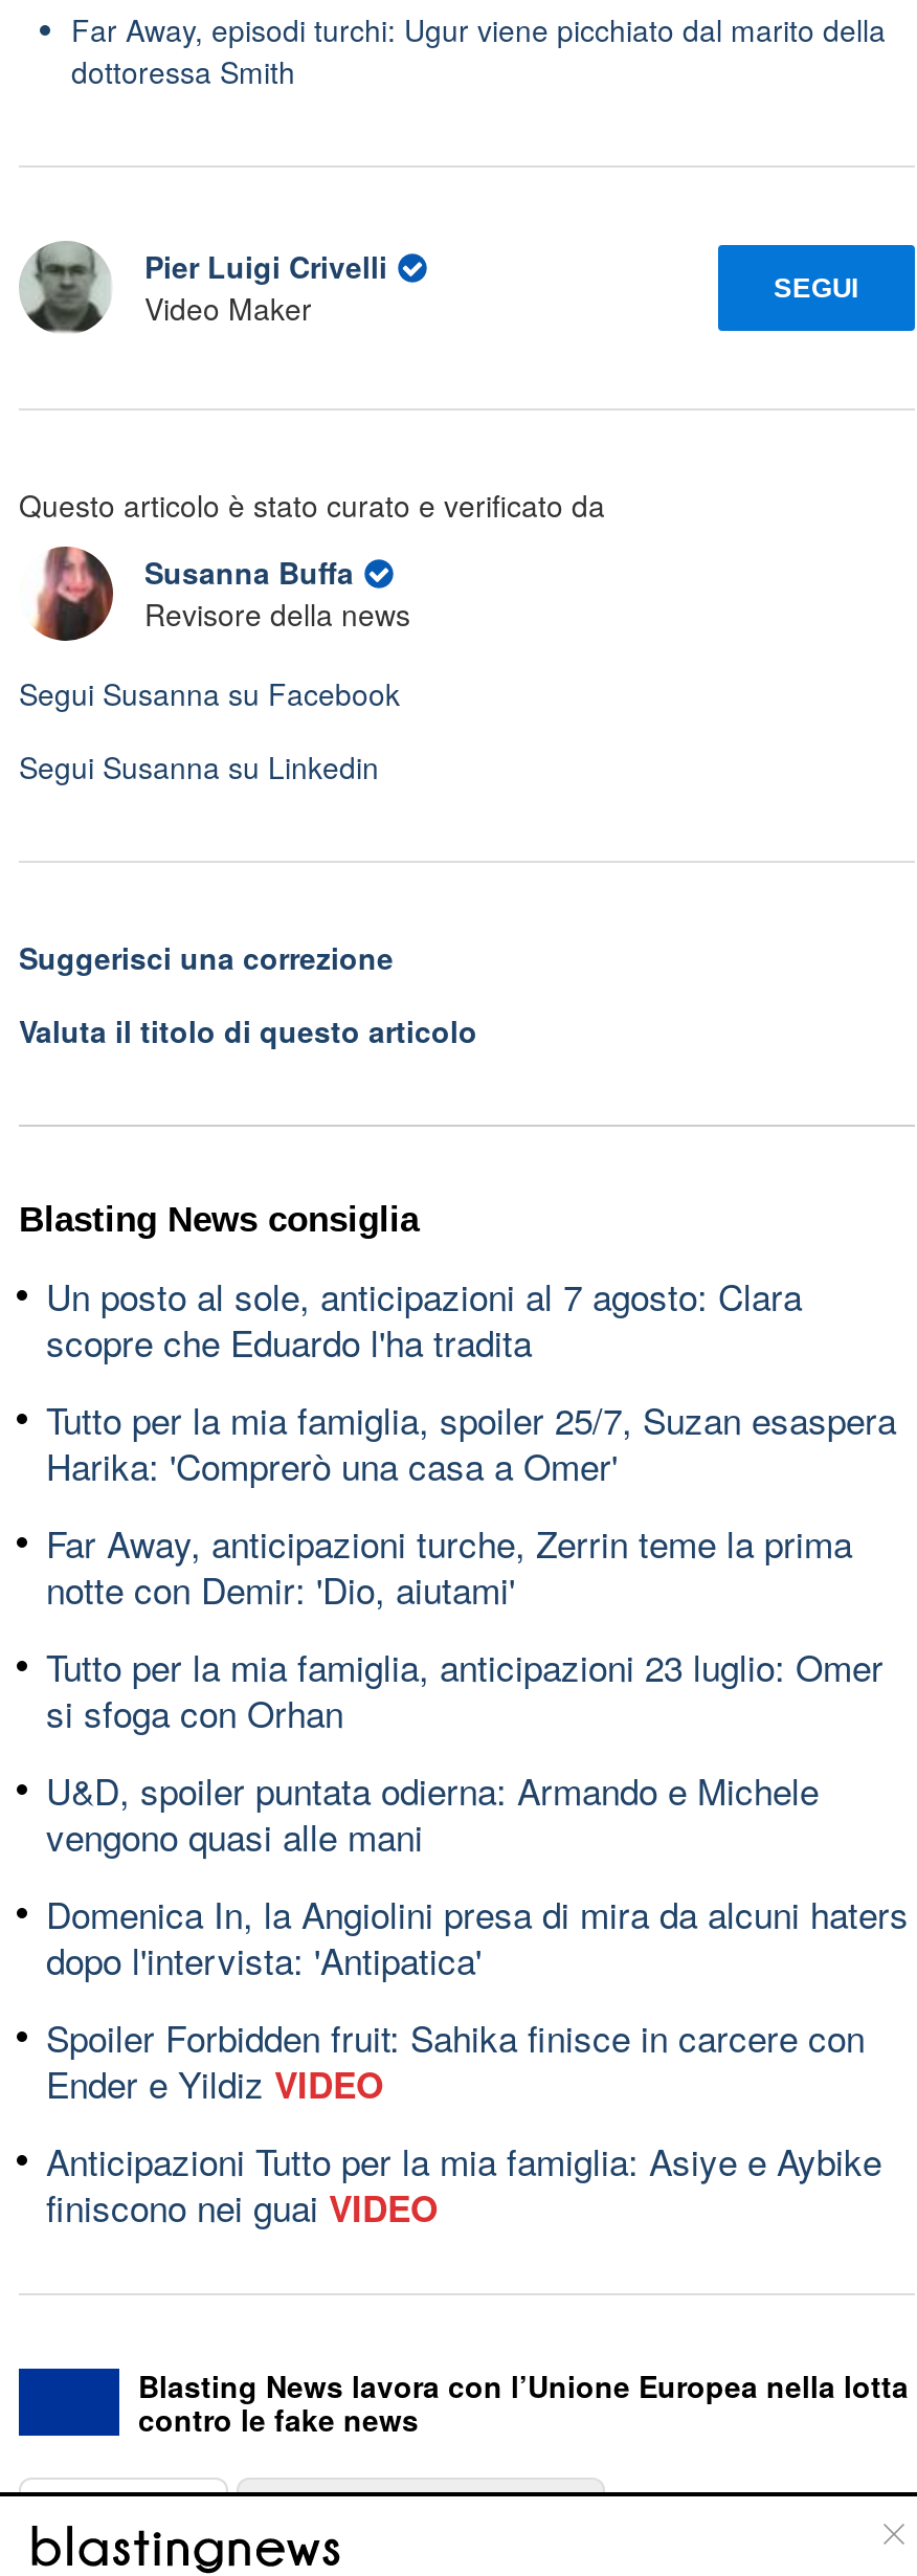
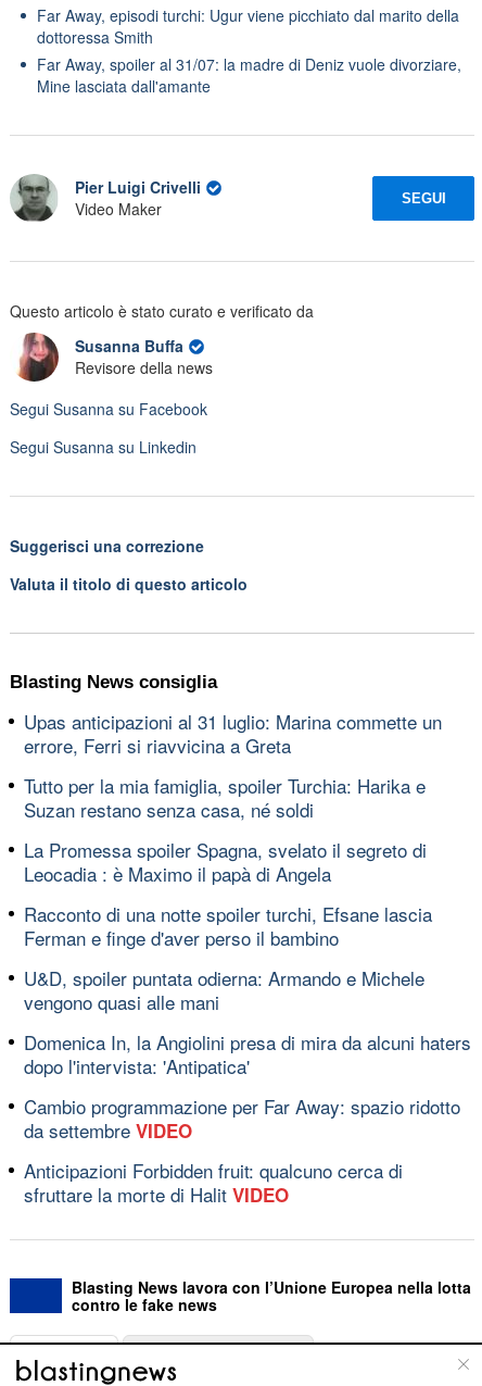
+ Far Away, spoiler al 31/07: la madre di Deniz vuole divorziare,
+ Mine lasciata dall'amante

- Un posto al sole, anticipazioni al 7 agosto: Clara
- scopre che Eduardo l'ha tradita
+ Upas anticipazioni al 31 luglio: Marina commette un
+ errore, Ferri si riavvicina a Greta

- Tutto per la mia famiglia, spoiler 25/7, Suzan esaspera
- Harika: 'Comprerò una casa a Omer'
+ Tutto per la mia famiglia, spoiler Turchia: Harika e
+ Suzan restano senza casa, né soldi

- Far Away, anticipazioni turche, Zerrin teme la prima
- notte con Demir: 'Dio, aiutami'
+ La Promessa spoiler Spagna, svelato il segreto di
+ Leocadia : è Maximo il papà di Angela

- Tutto per la mia famiglia, anticipazioni 23 luglio: Omer
- si sfoga con Orhan
+ Racconto di una notte spoiler turchi, Efsane lascia
+ Ferman e finge d'aver perso il bambino

- Spoiler Forbidden fruit: Sahika finisce in carcere con
- Ender e Yildiz VIDEO
+ Cambio programmazione per Far Away: spazio ridotto
+ da settembre VIDEO

- Anticipazioni Tutto per la mia famiglia: Asiye e Aybike
- finiscono nei guai VIDEO
+ Anticipazioni Forbidden fruit: qualcuno cerca di
+ sfruttare la morte di Halit VIDEO
